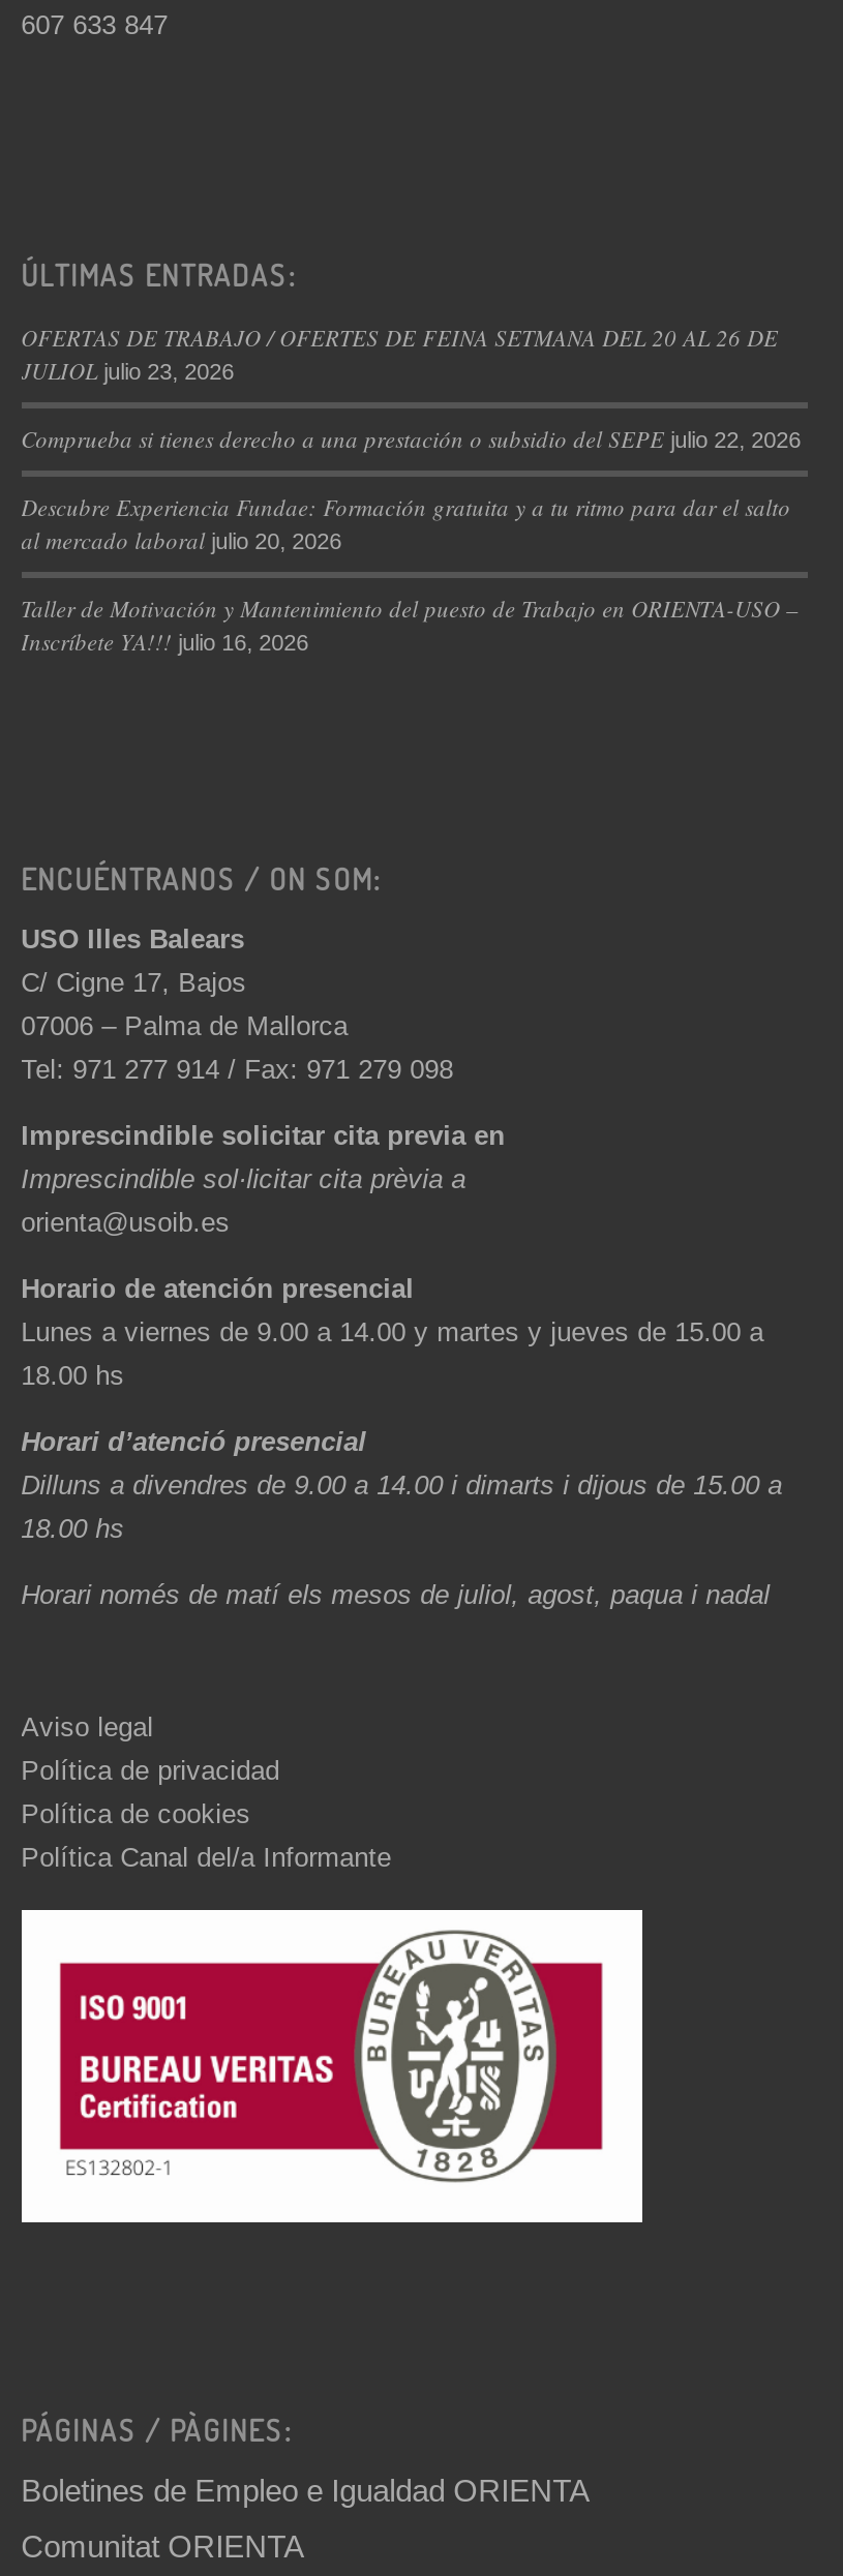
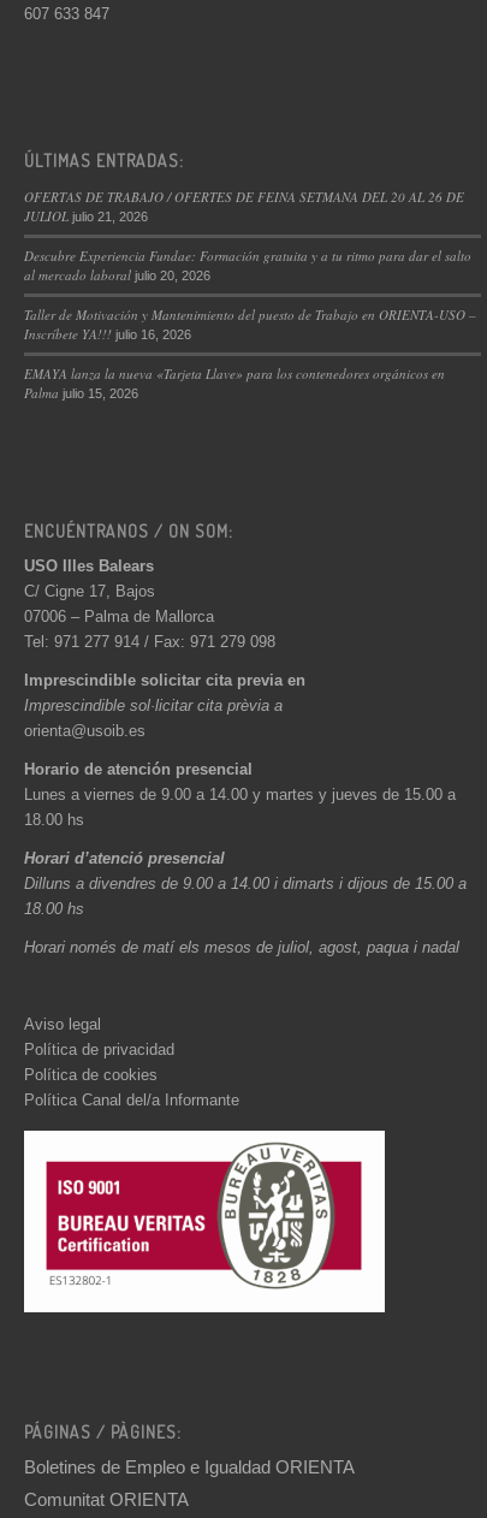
- JULIOL julio 23, 2026
- Comprueba si tienes derecho a una prestación o subsidio del SEPE julio 22, 2026
+ JULIOL julio 21, 2026

moved up: Descubre Experiencia Fundae: Formación gratuita y a tu ritmo para dar el salto | al mercado laboral julio 20, 2026 | Taller de Motivación y Mantenimiento del puesto de Trabajo en ORIENTA-USO – | Inscríbete YA!!! julio 16, 2026

+ EMAYA lanza la nueva «Tarjeta Llave» para los contenedores orgánicos en
+ Palma julio 15, 2026
